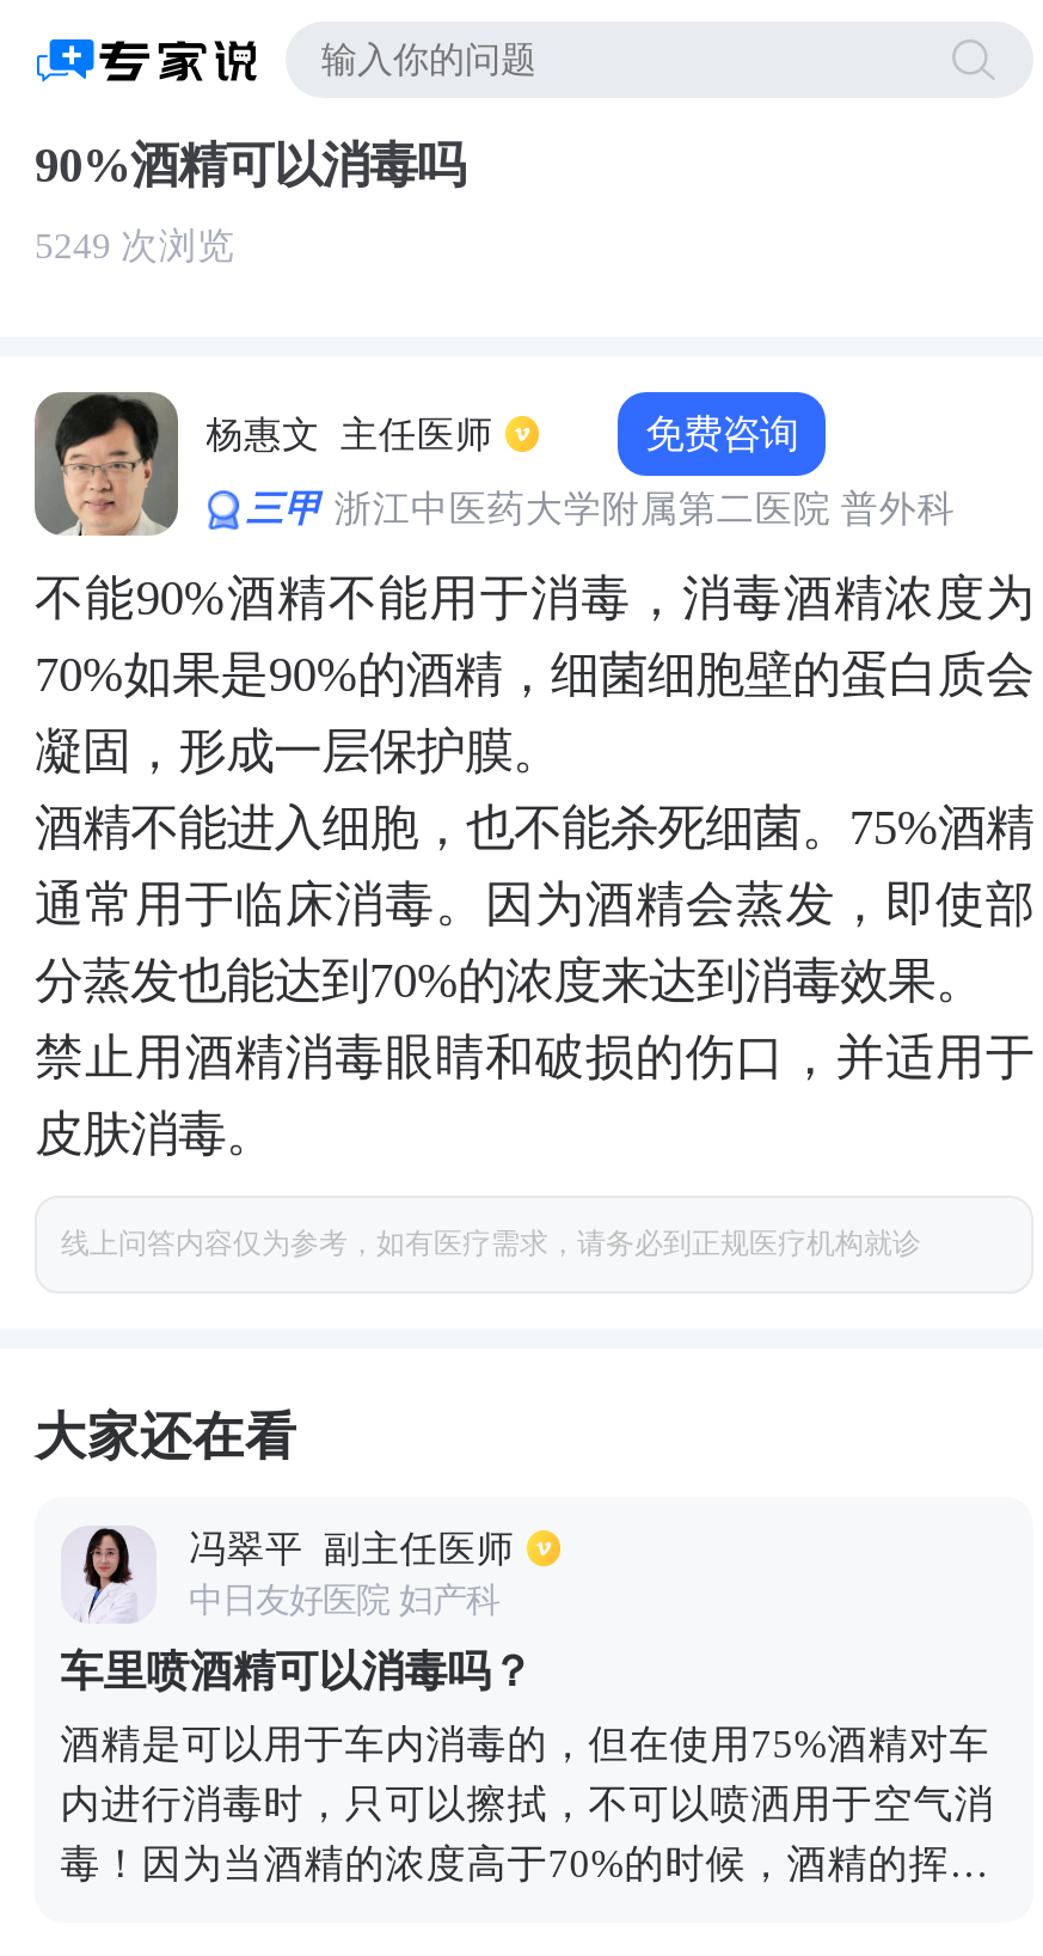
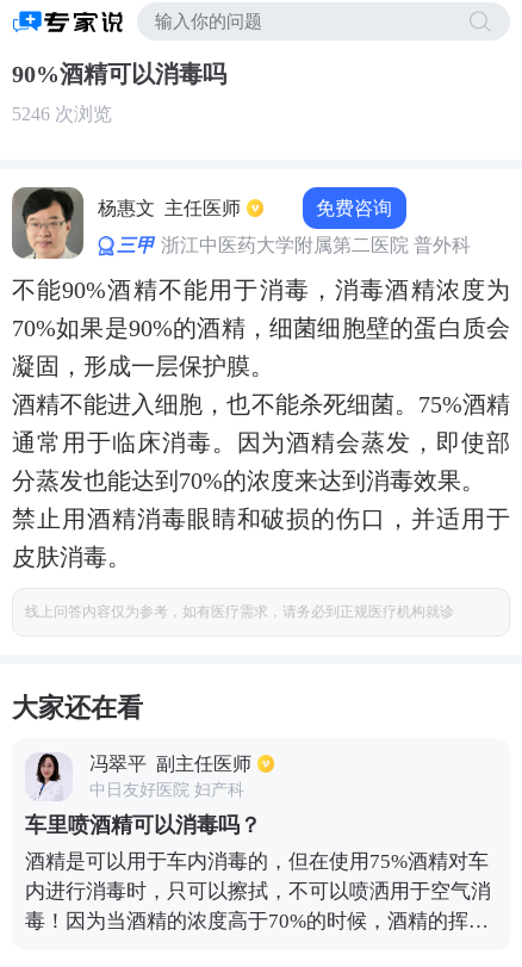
- 5249 次浏览
+ 5246 次浏览
